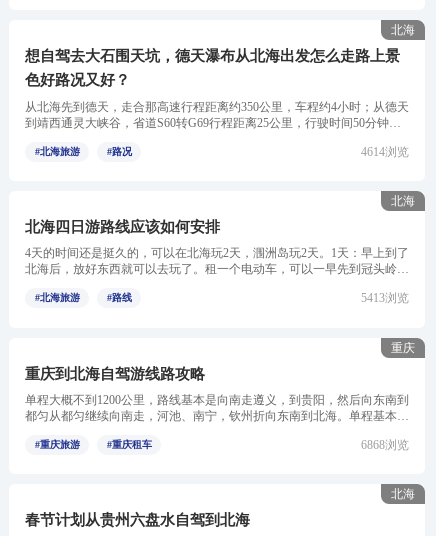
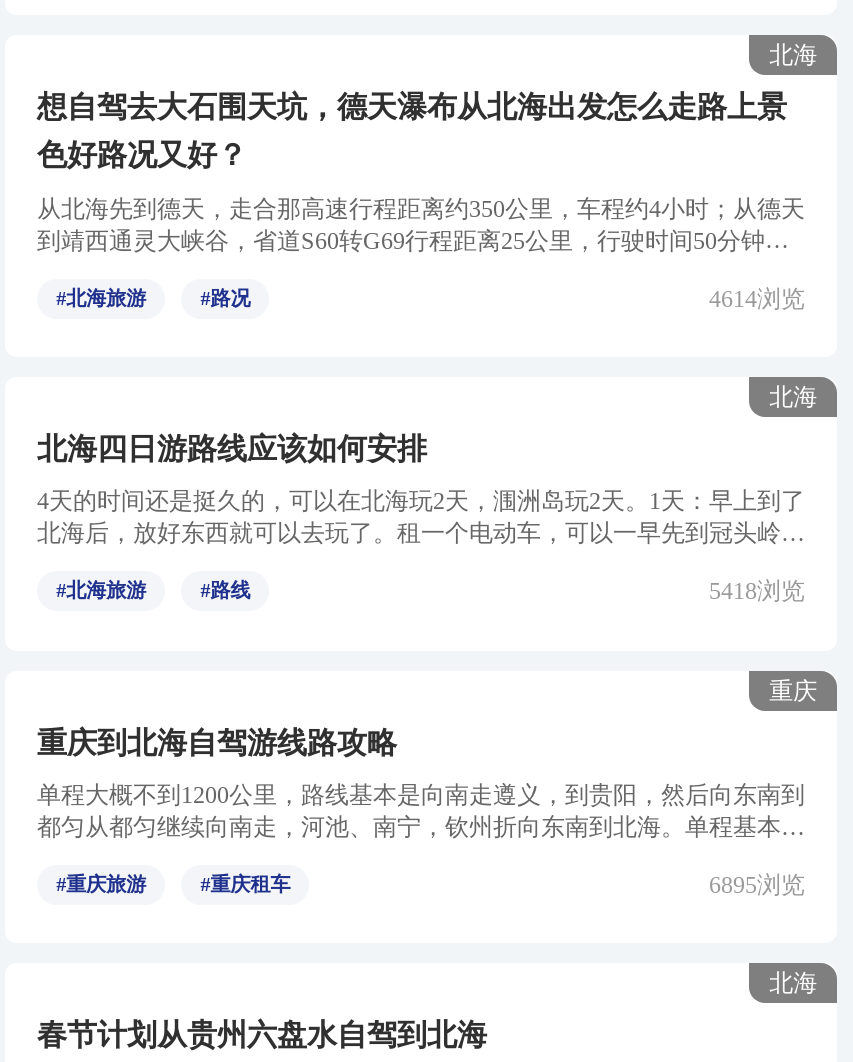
- 5413浏览
+ 5418浏览

- 6868浏览
+ 6895浏览
